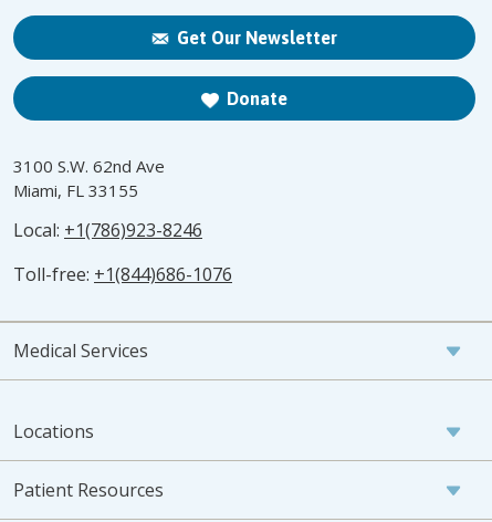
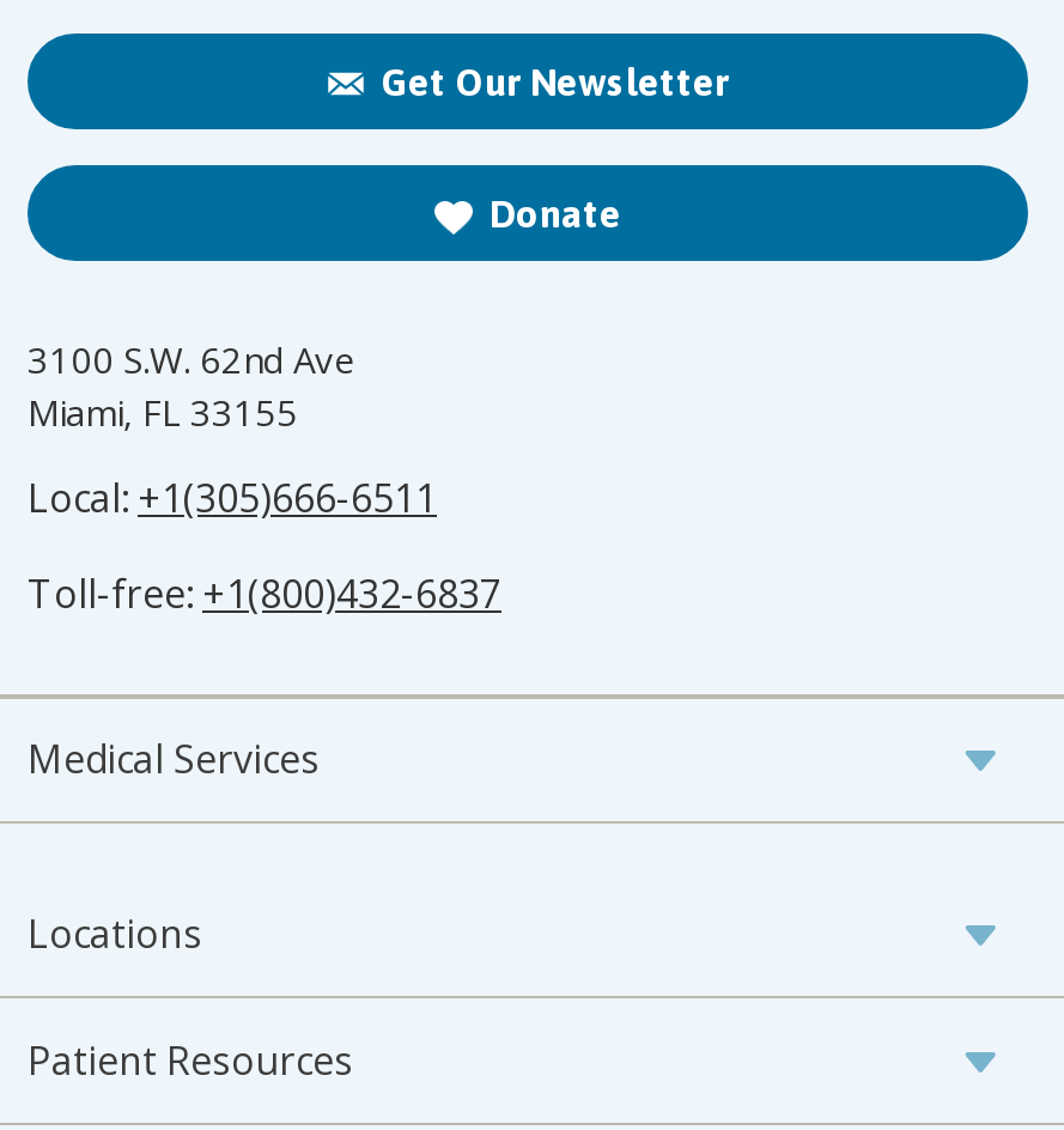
- Local: +1(786)923-8246
+ Local: +1(305)666-6511

- Toll-free: +1(844)686-1076
+ Toll-free: +1(800)432-6837
